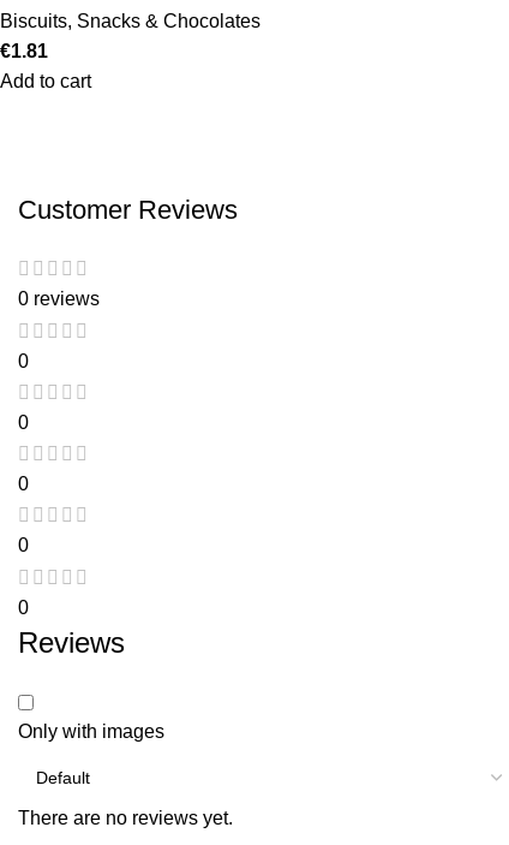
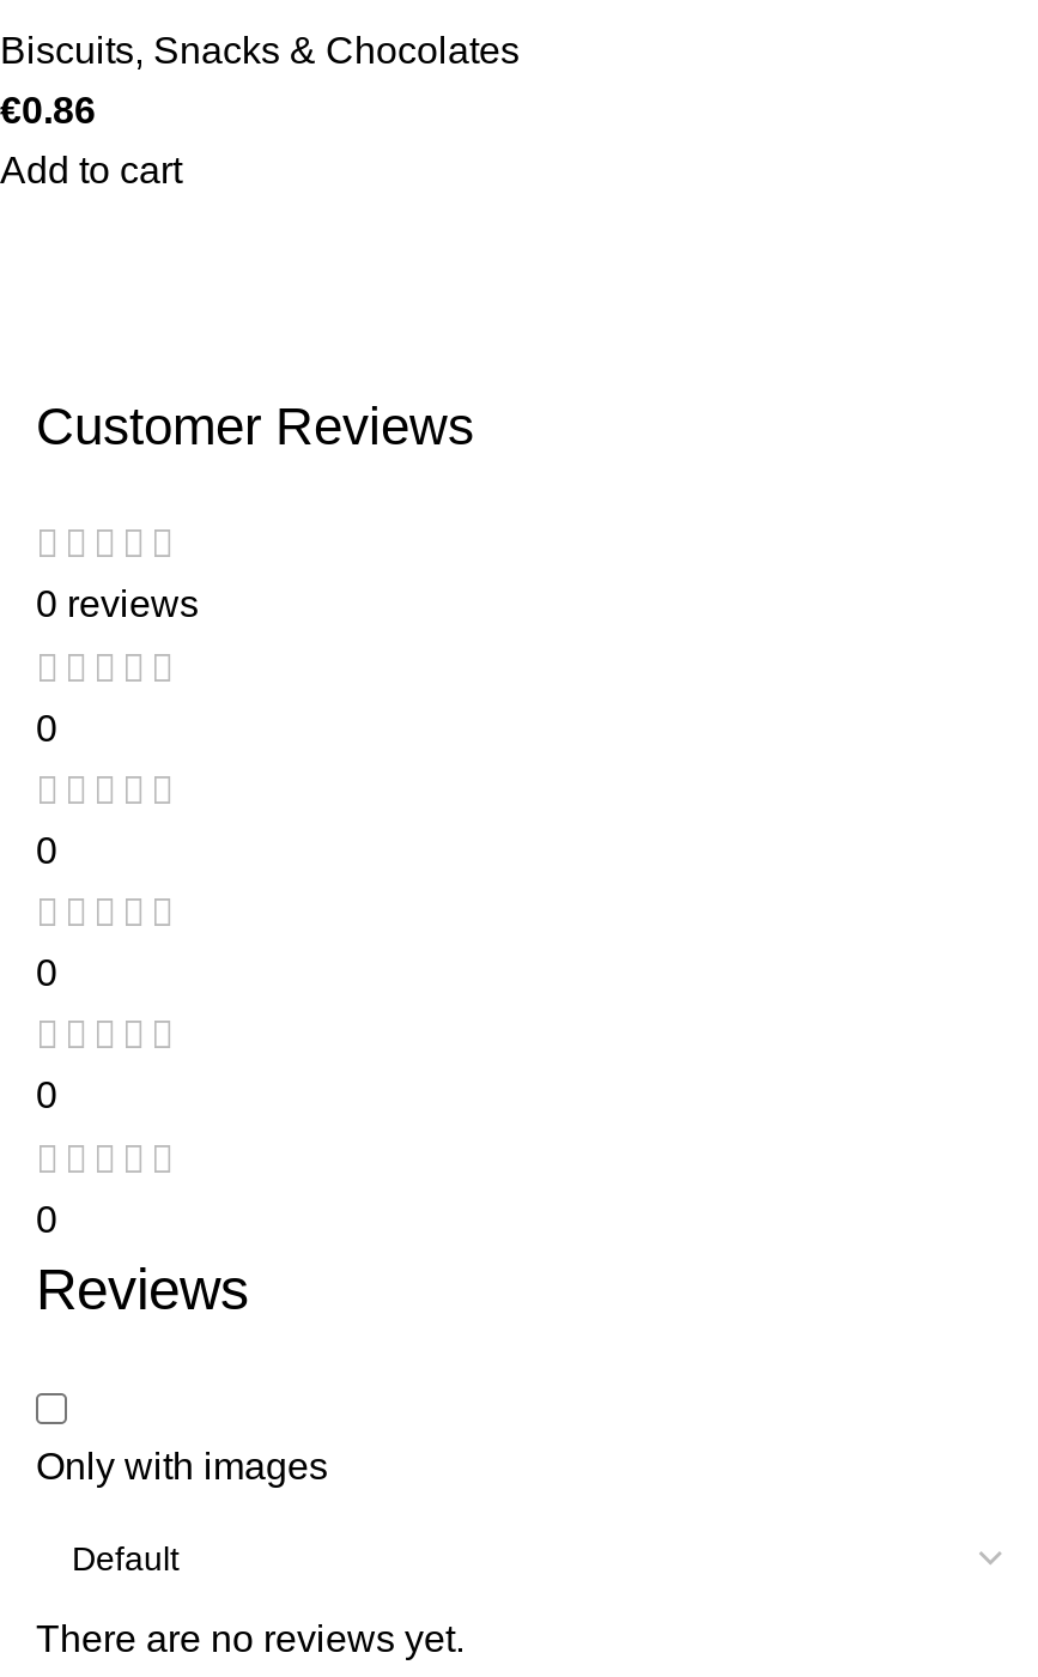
- €1.81
+ €0.86
